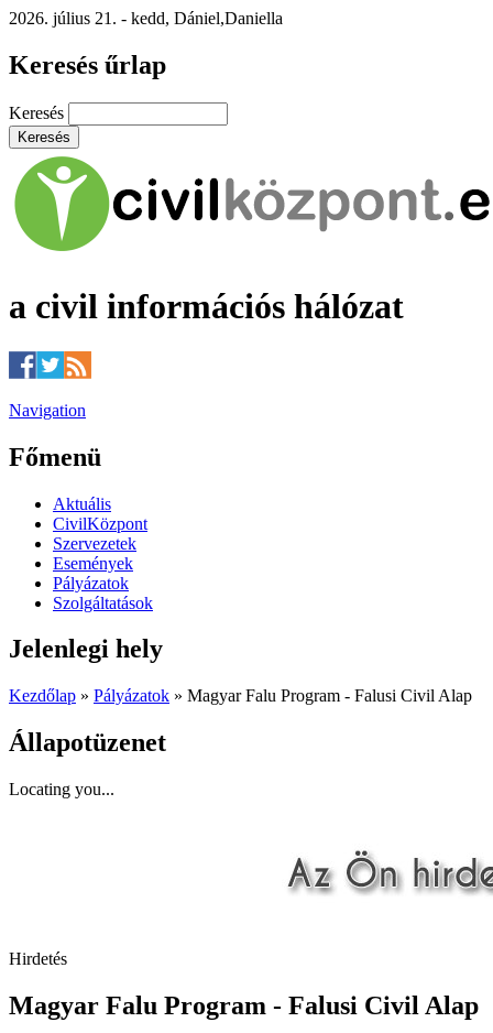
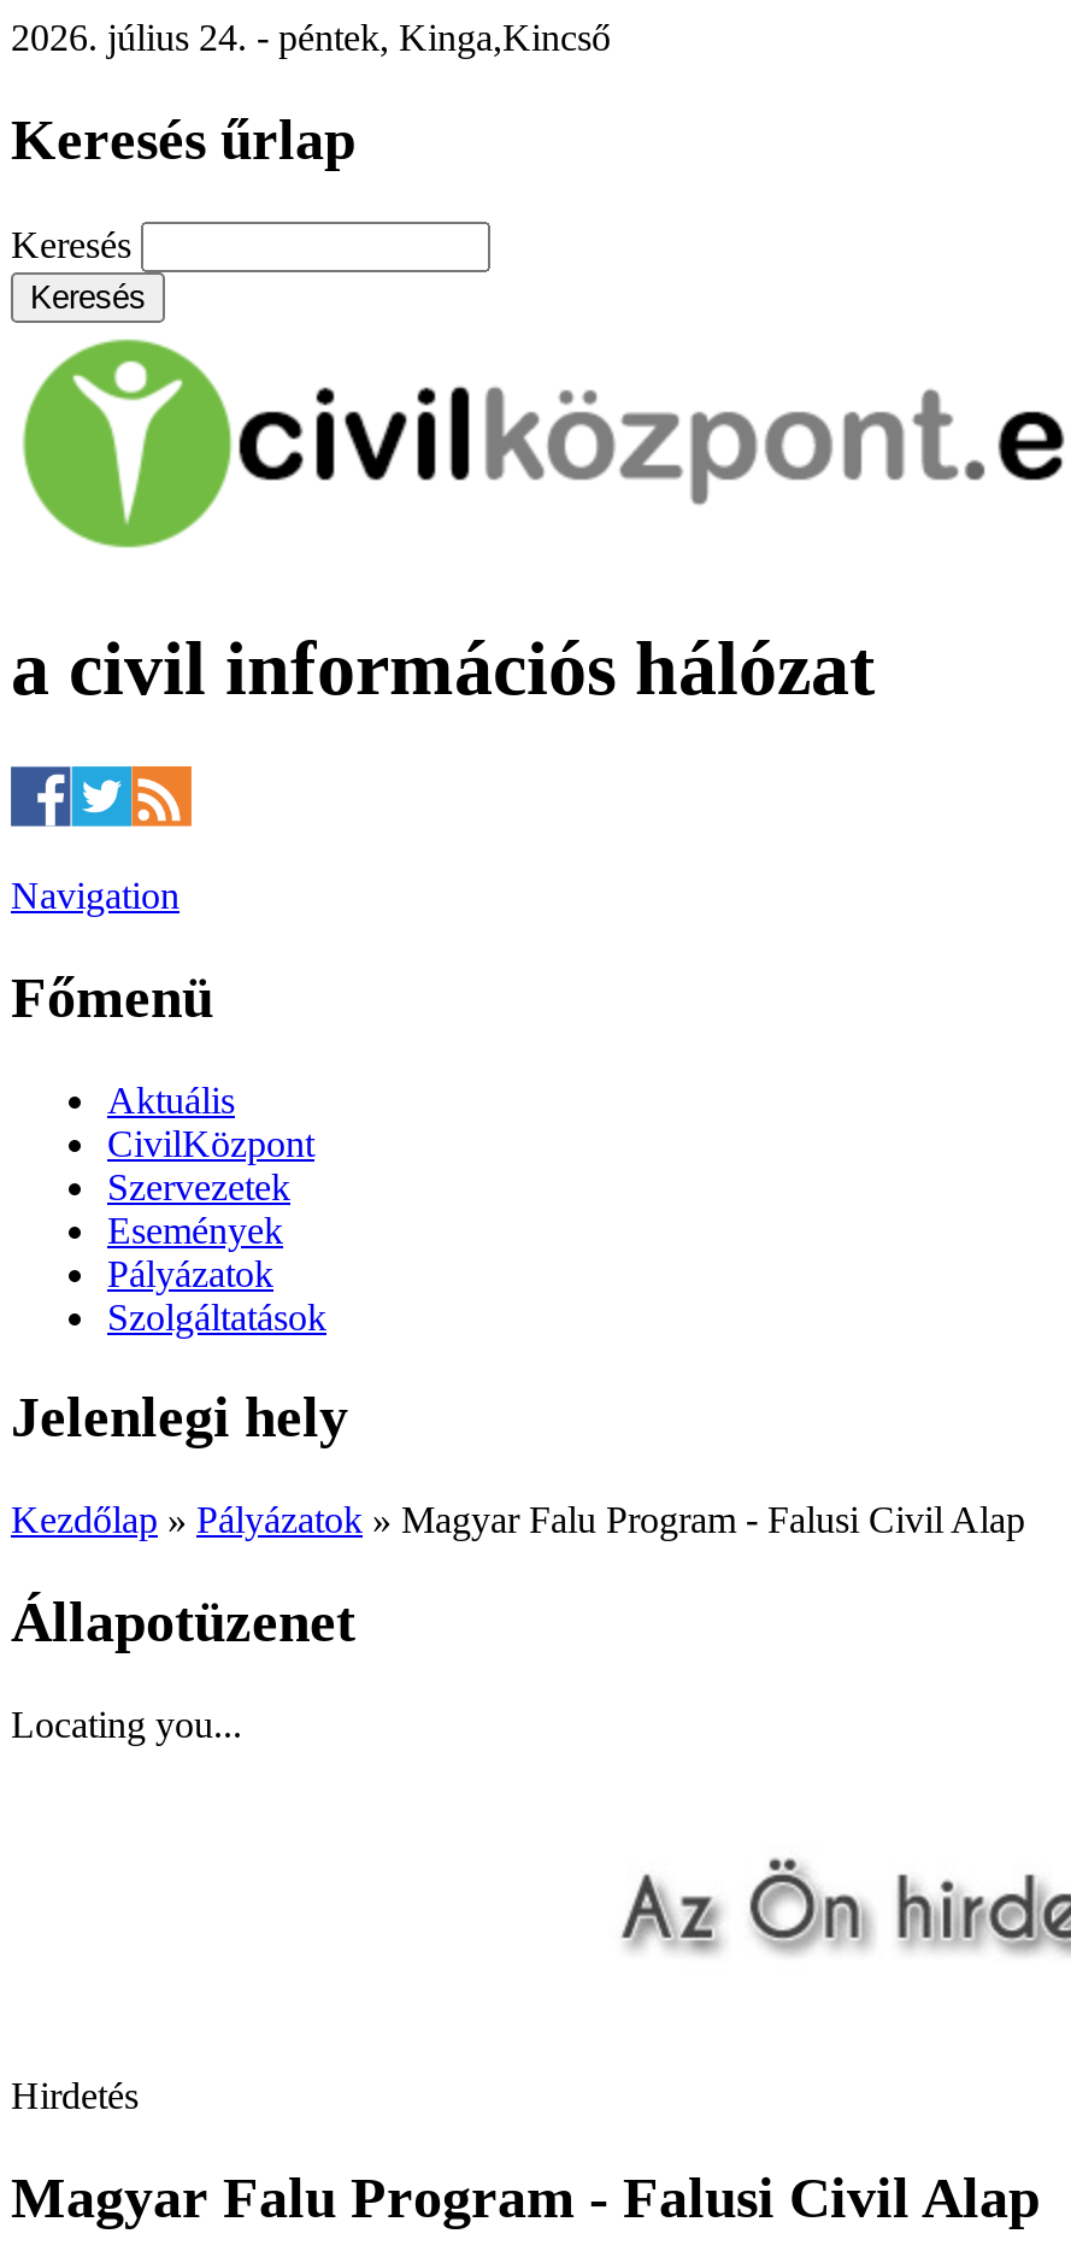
- 2026. július 21. - kedd, Dániel,Daniella
+ 2026. július 24. - péntek, Kinga,Kincső
